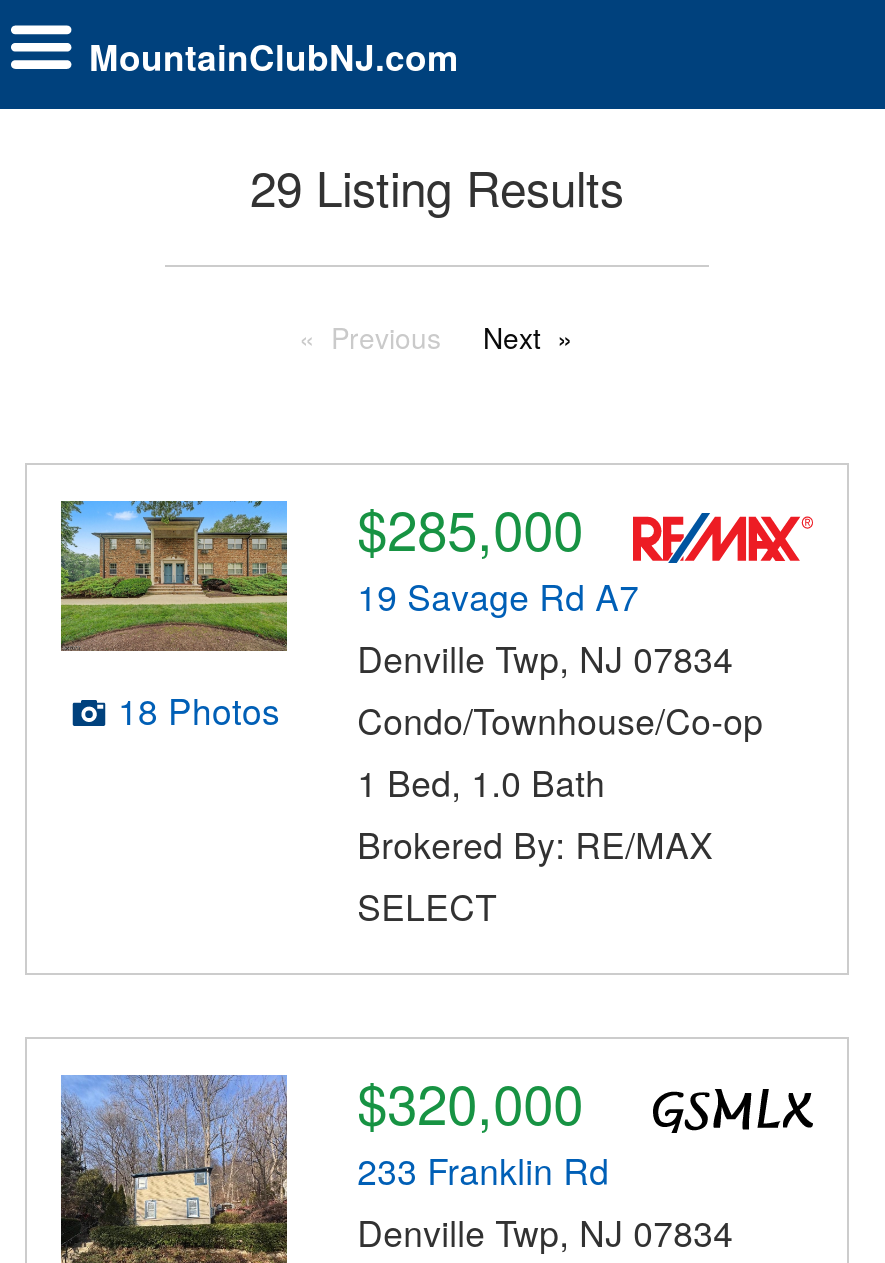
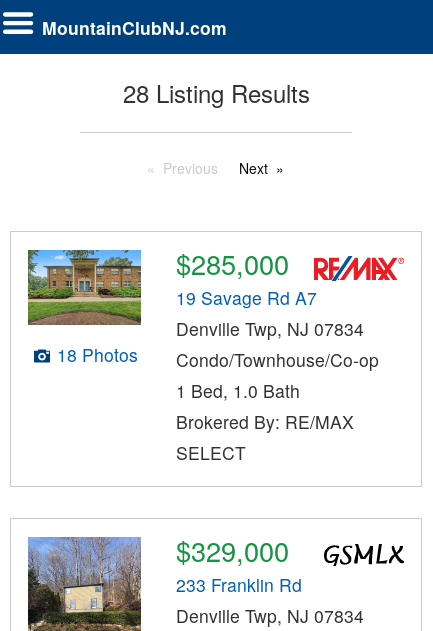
- 29 Listing Results
+ 28 Listing Results

- $320,000
+ $329,000
